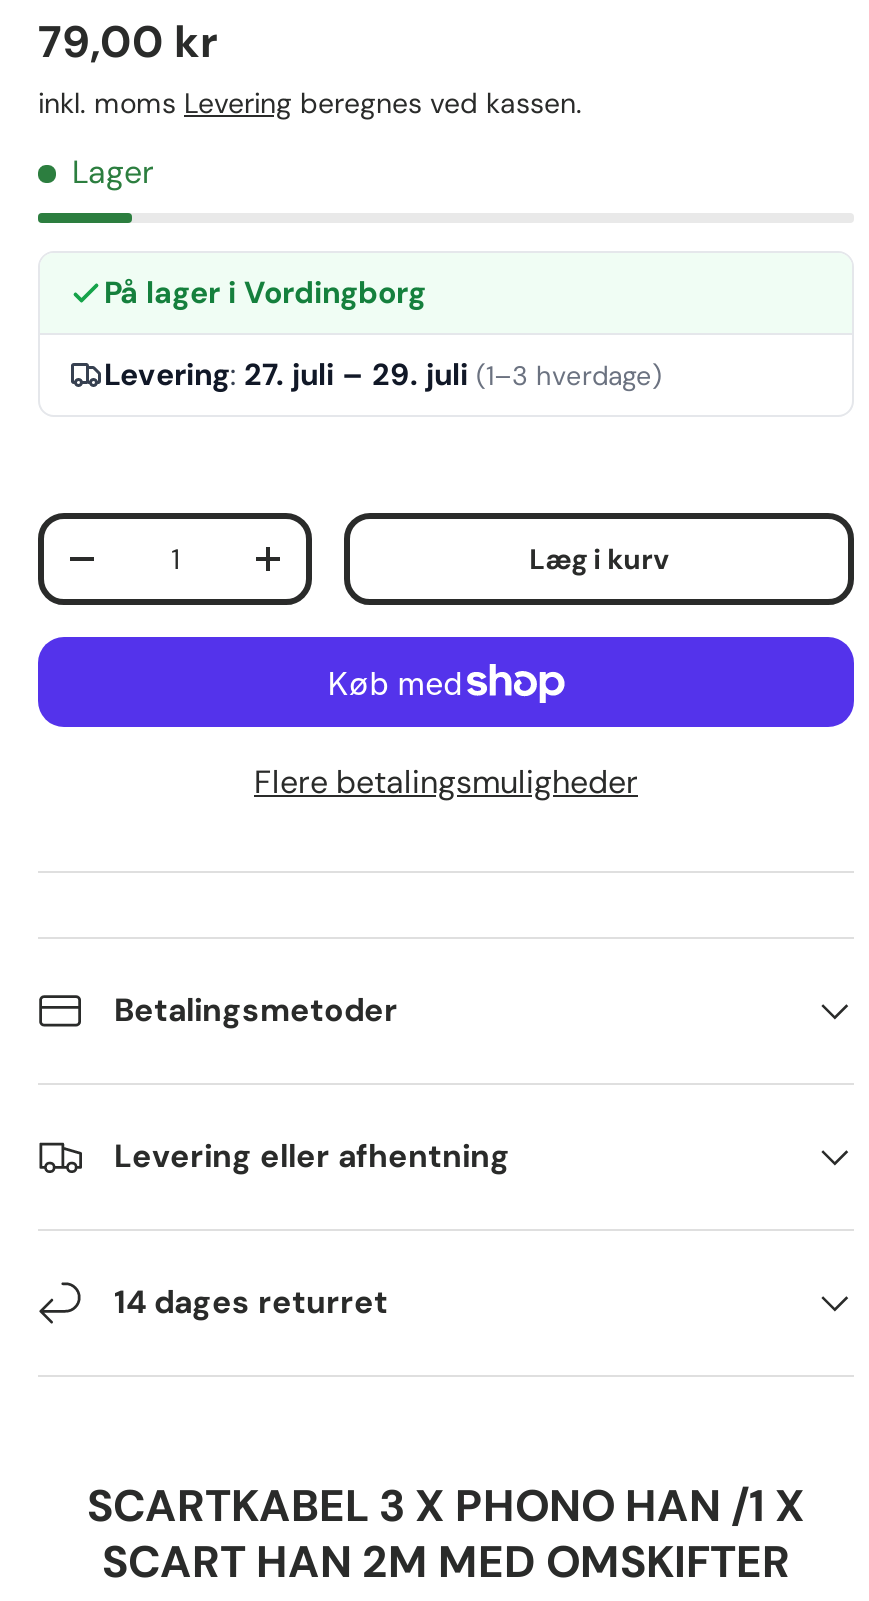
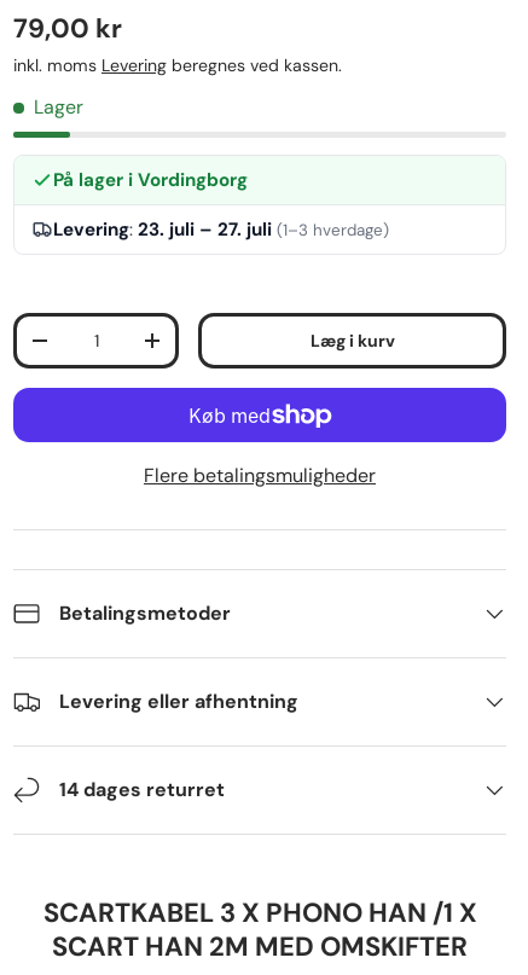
- Levering: 27. juli – 29. juli (1–3 hverdage)
+ Levering: 23. juli – 27. juli (1–3 hverdage)
